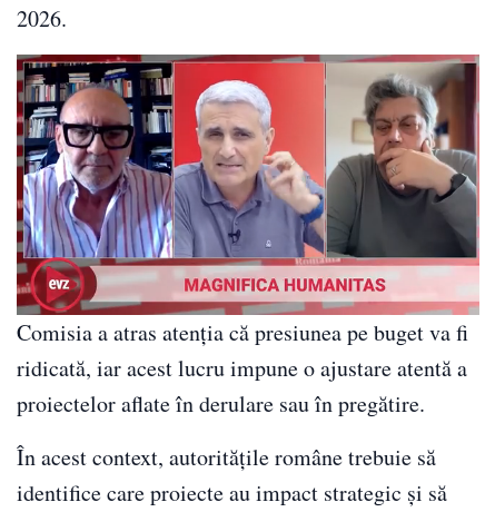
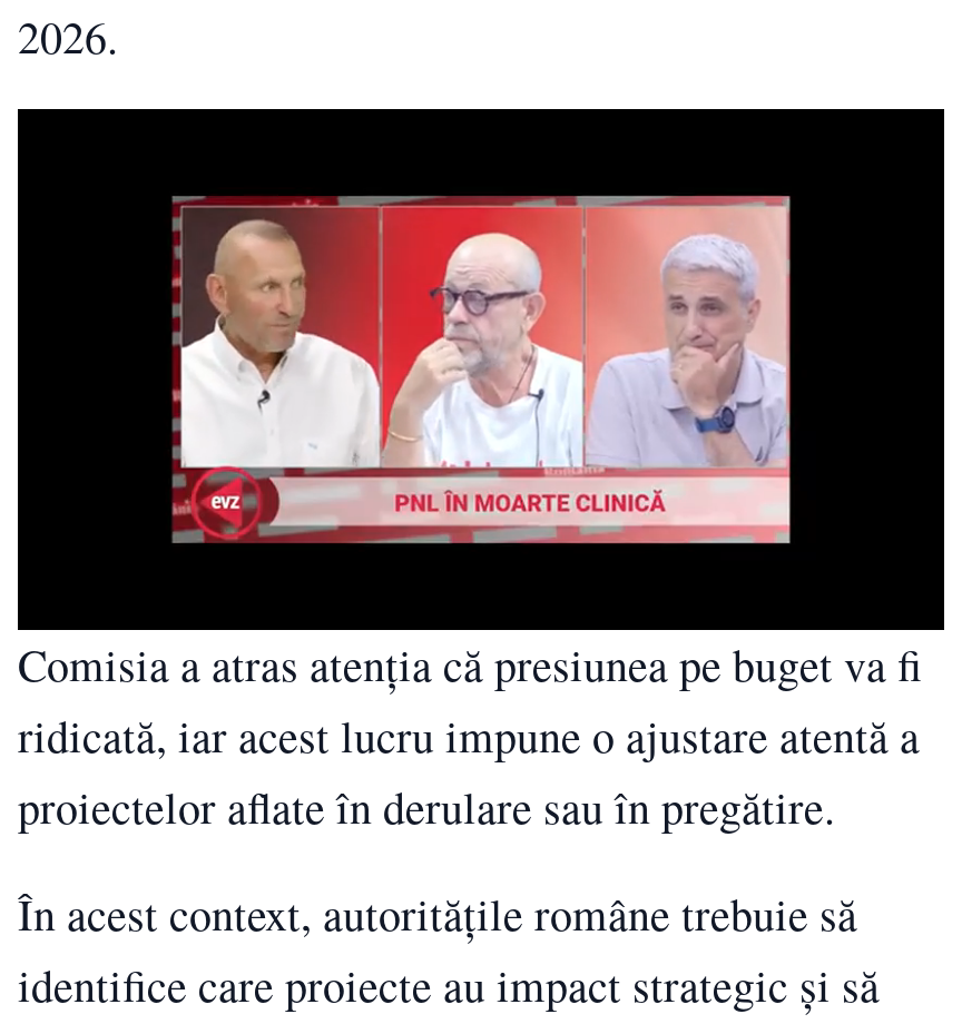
- [image]
+ [image]
